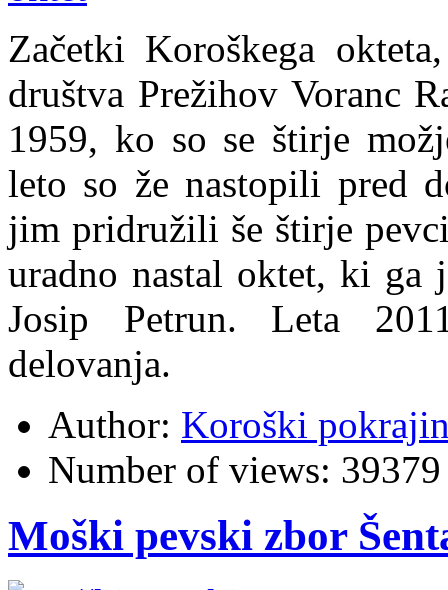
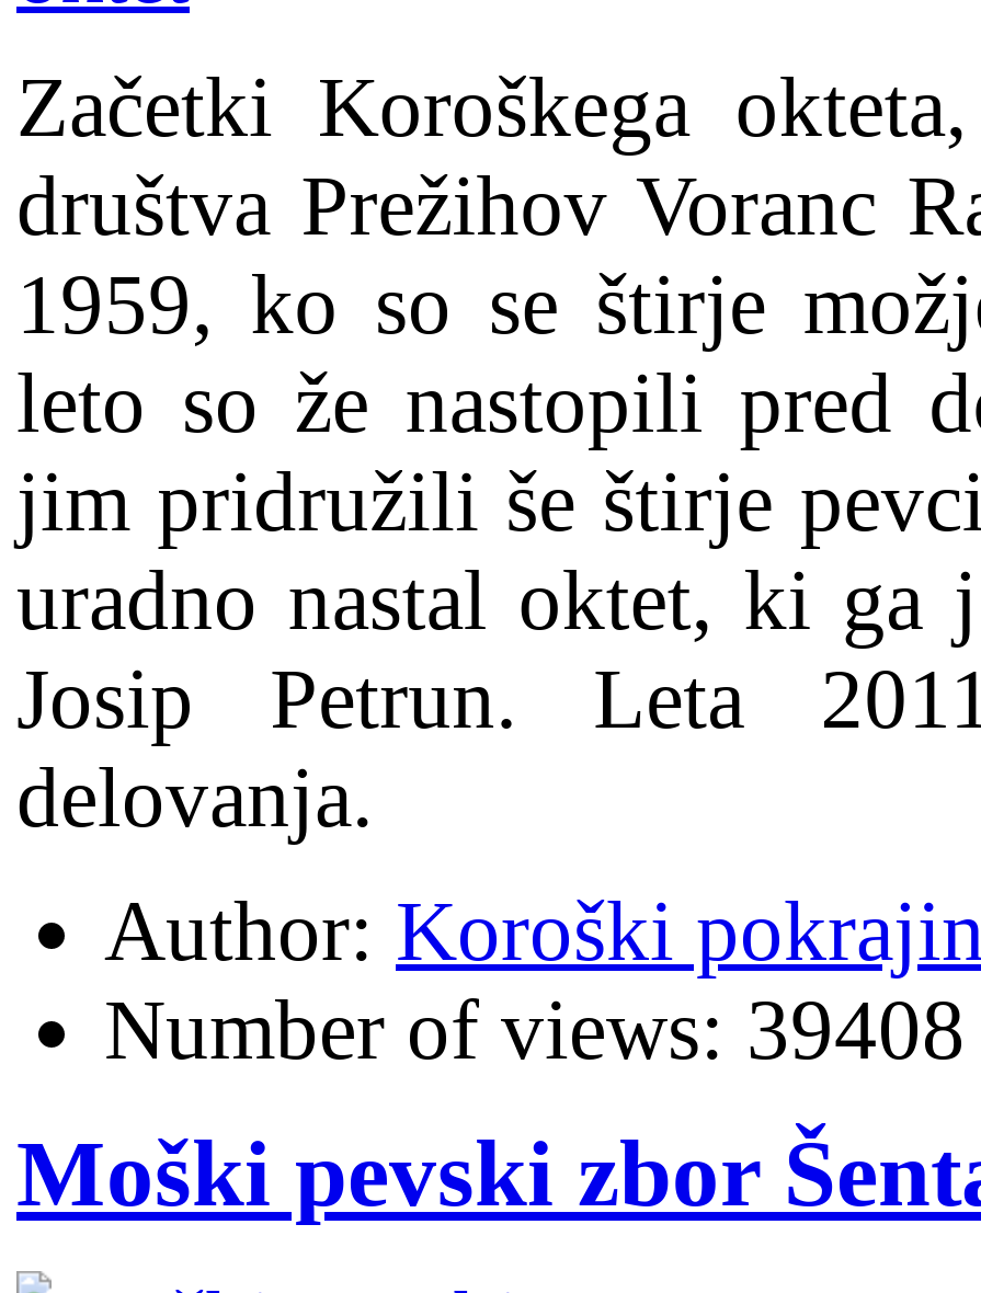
- Number of views: 39379
+ Number of views: 39408
